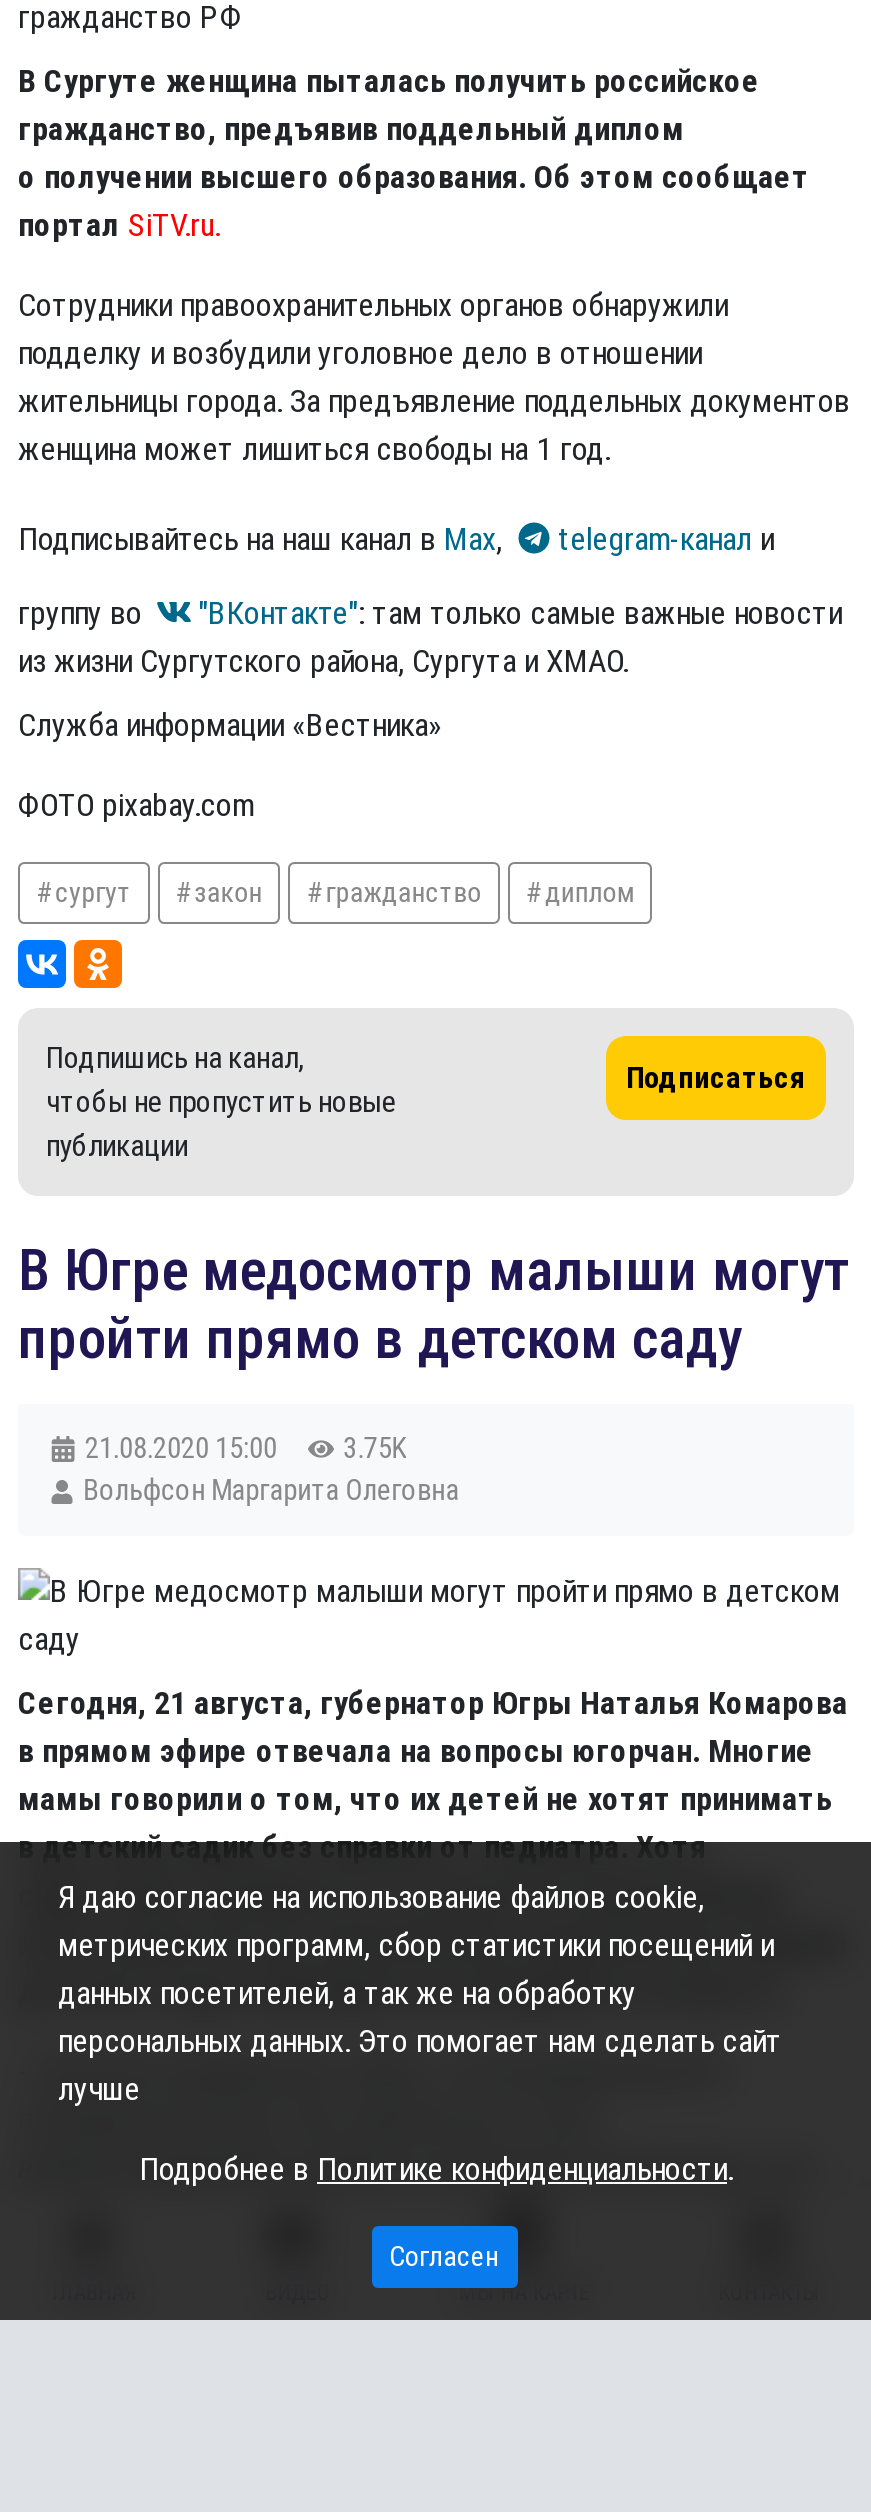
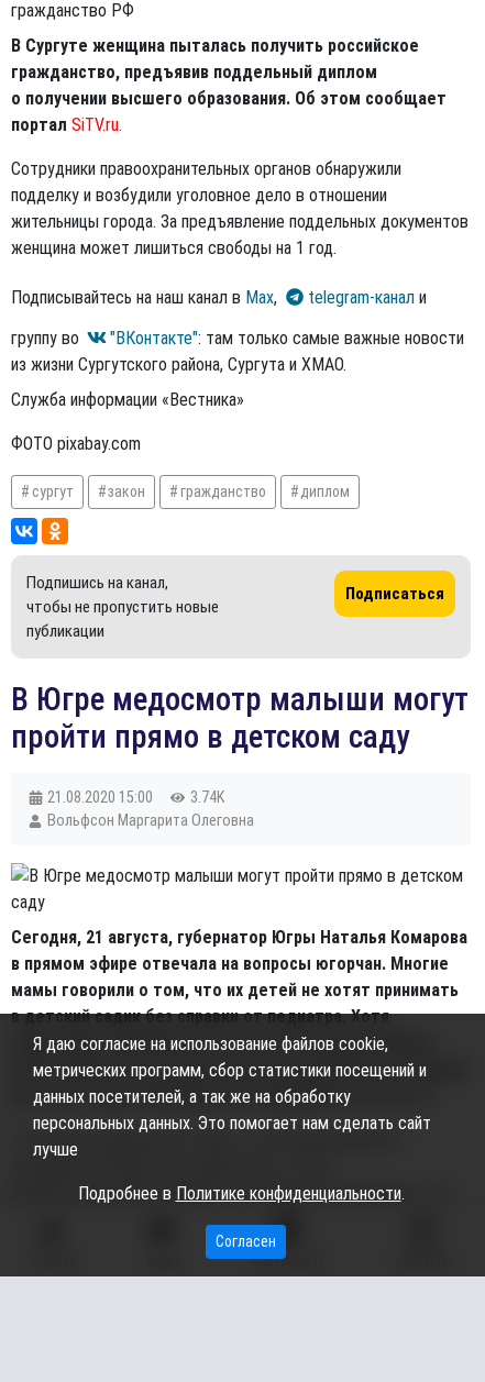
- 21.08.2020 15:00 3.75K
+ 21.08.2020 15:00 3.74K
